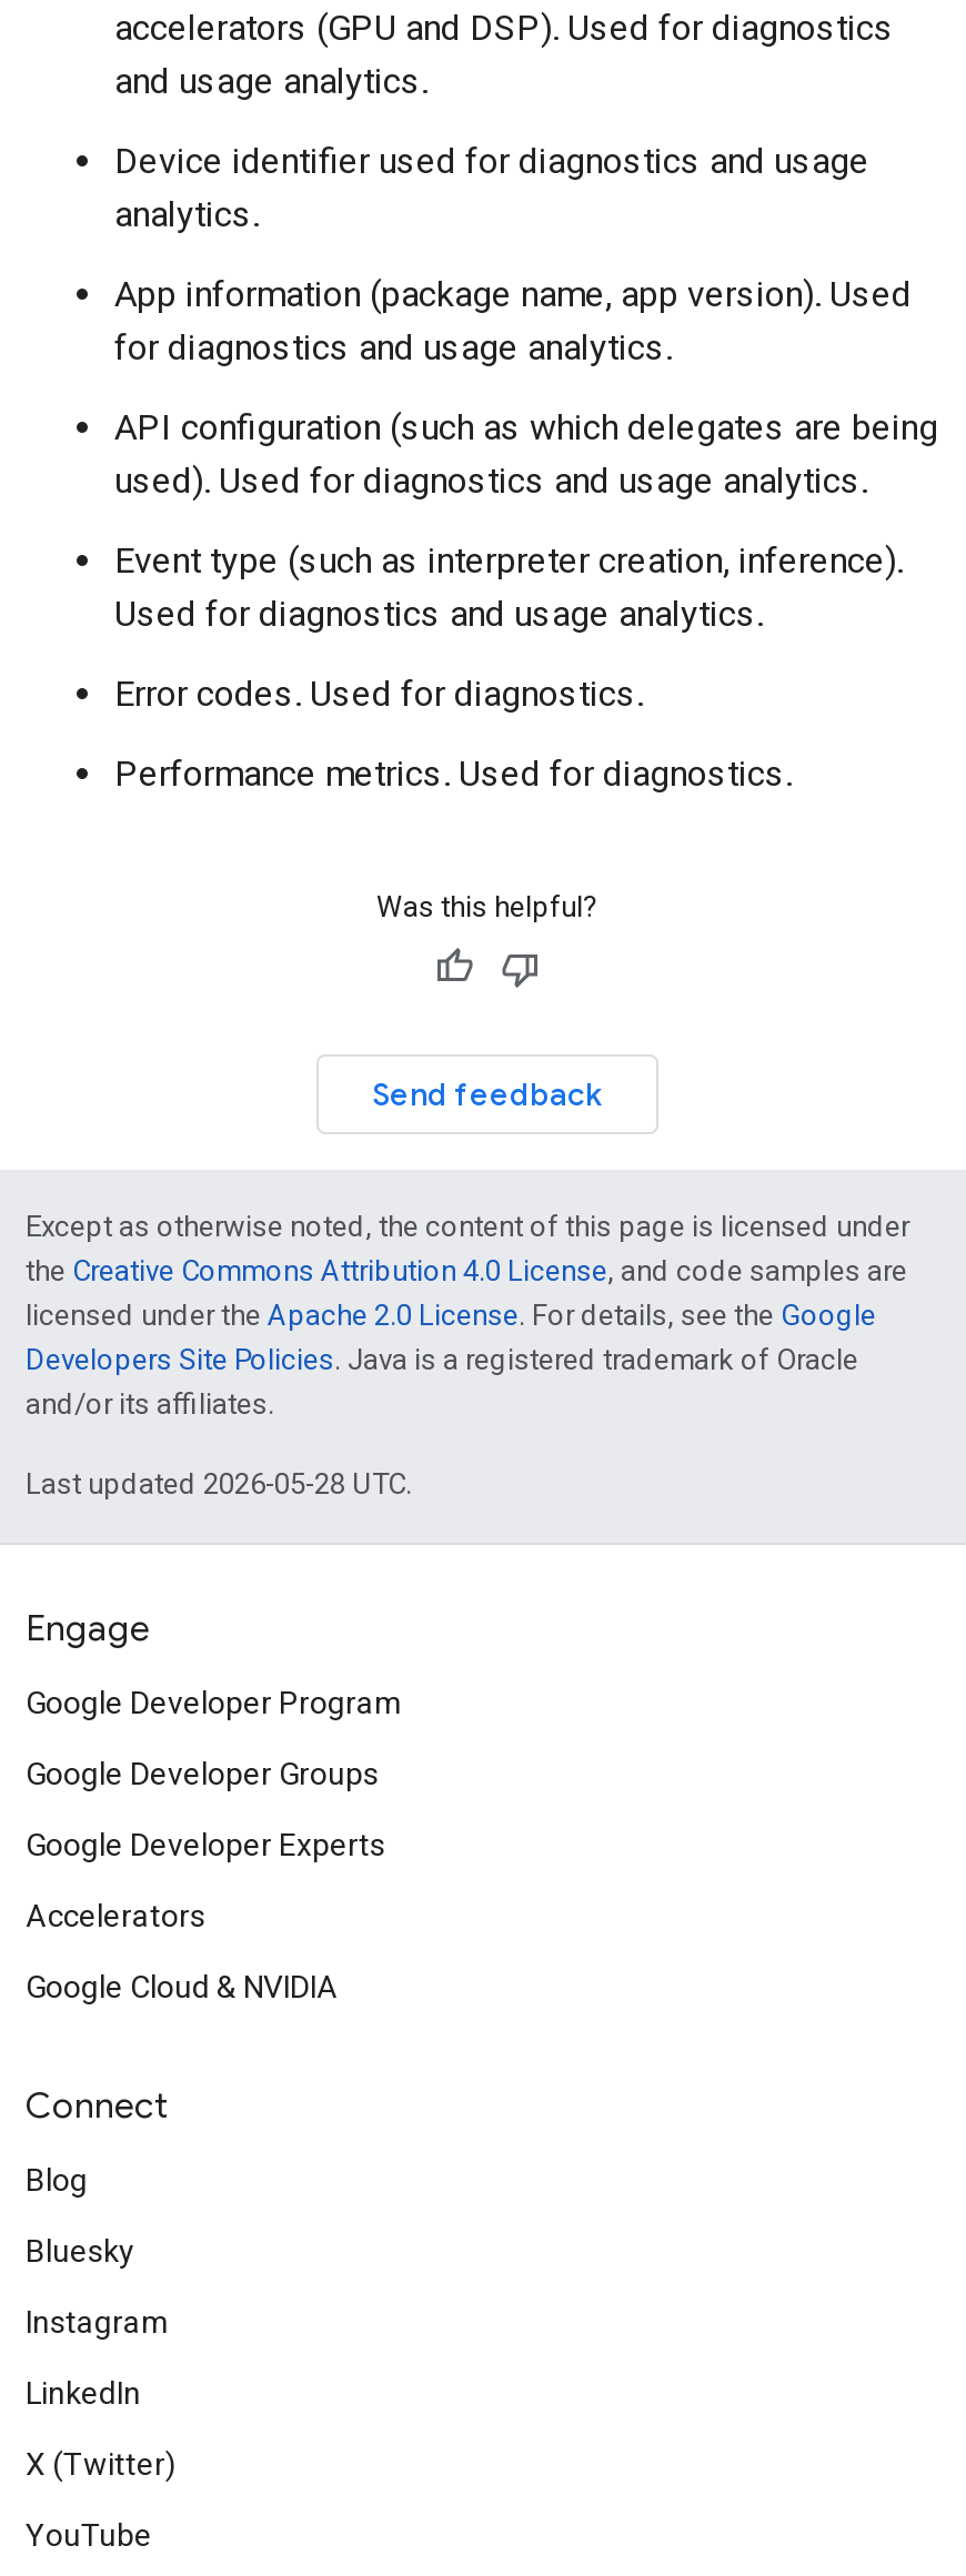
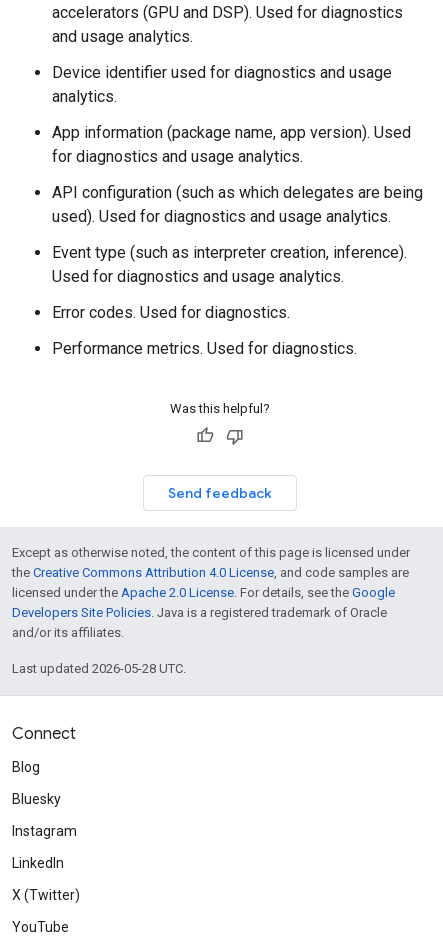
- Engage
- Google Developer Program
- Google Developer Groups
- Google Developer Experts
- Accelerators
- Google Cloud & NVIDIA
